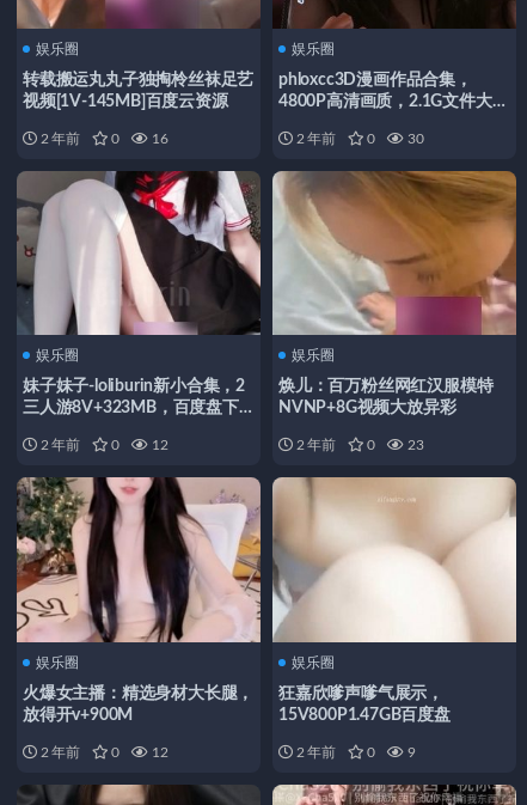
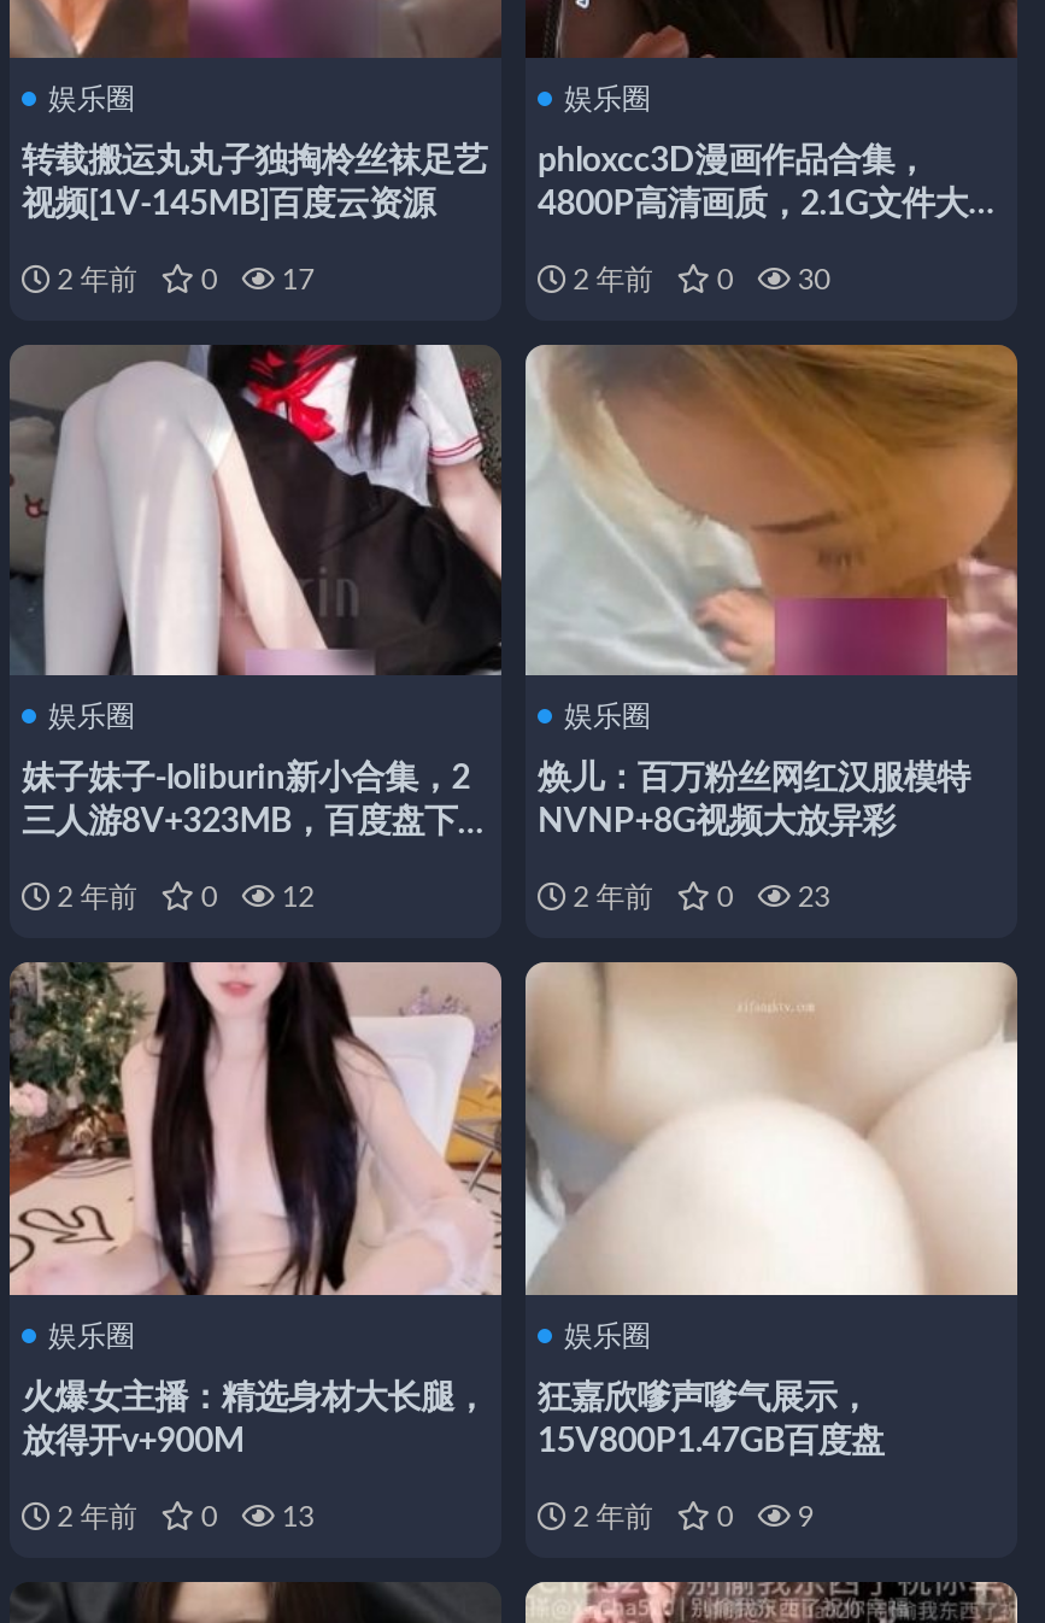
- 2 年前 0 16
+ 2 年前 0 17

- 2 年前 0 12
+ 2 年前 0 13
